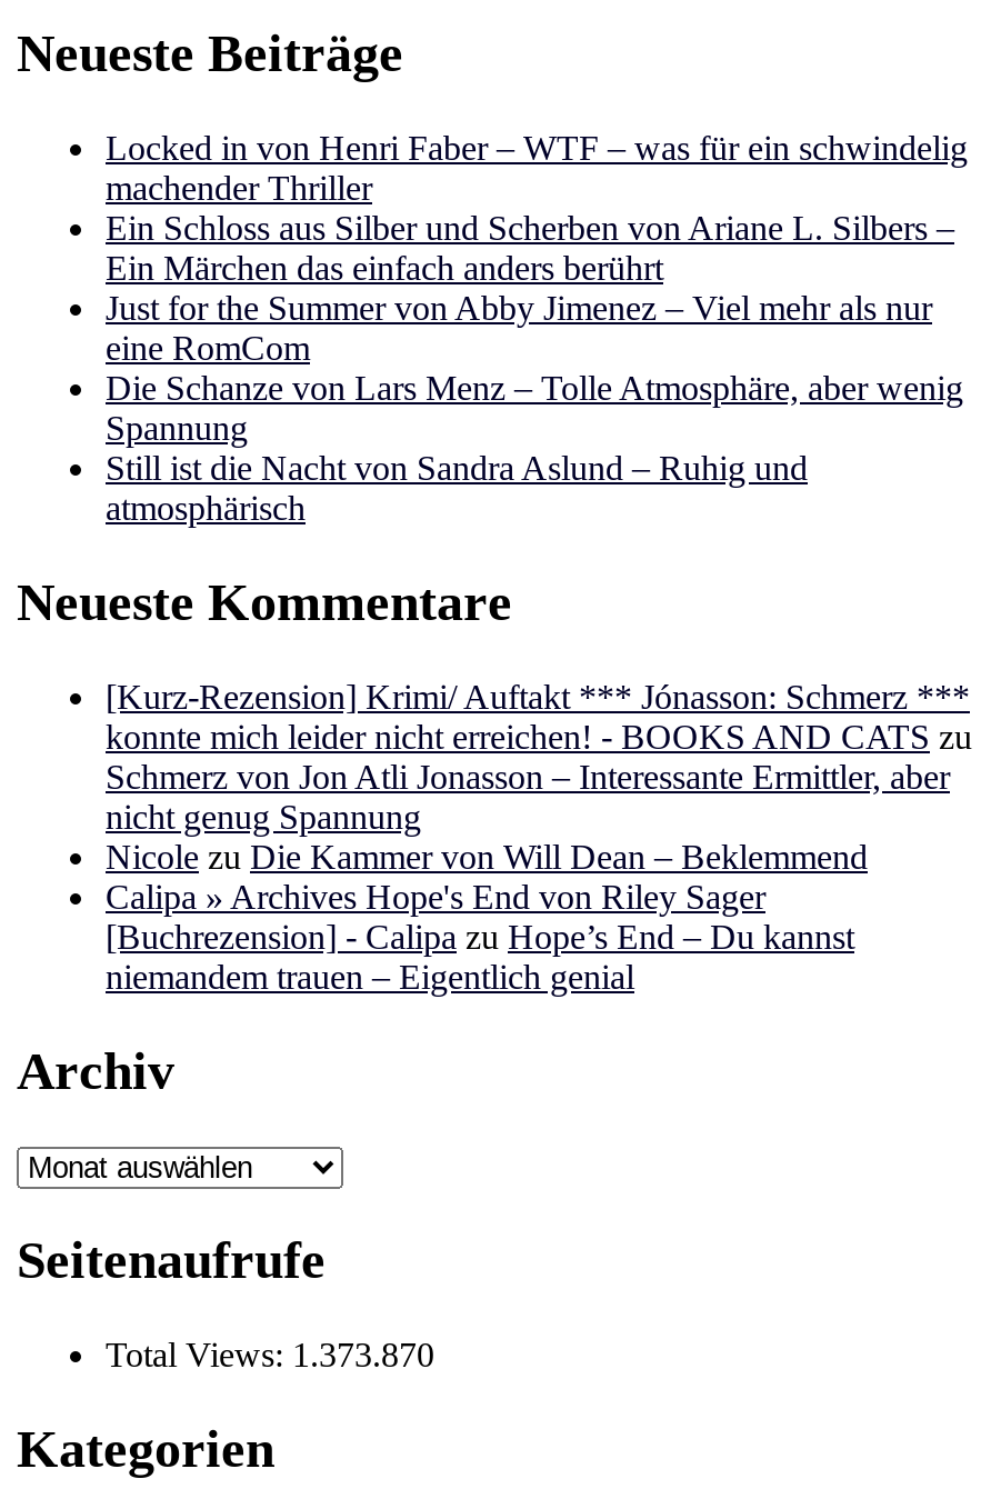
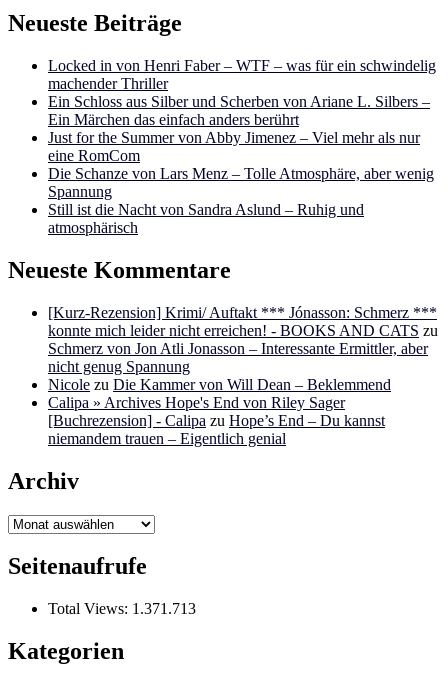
- Total Views: 1.373.870
+ Total Views: 1.371.713
